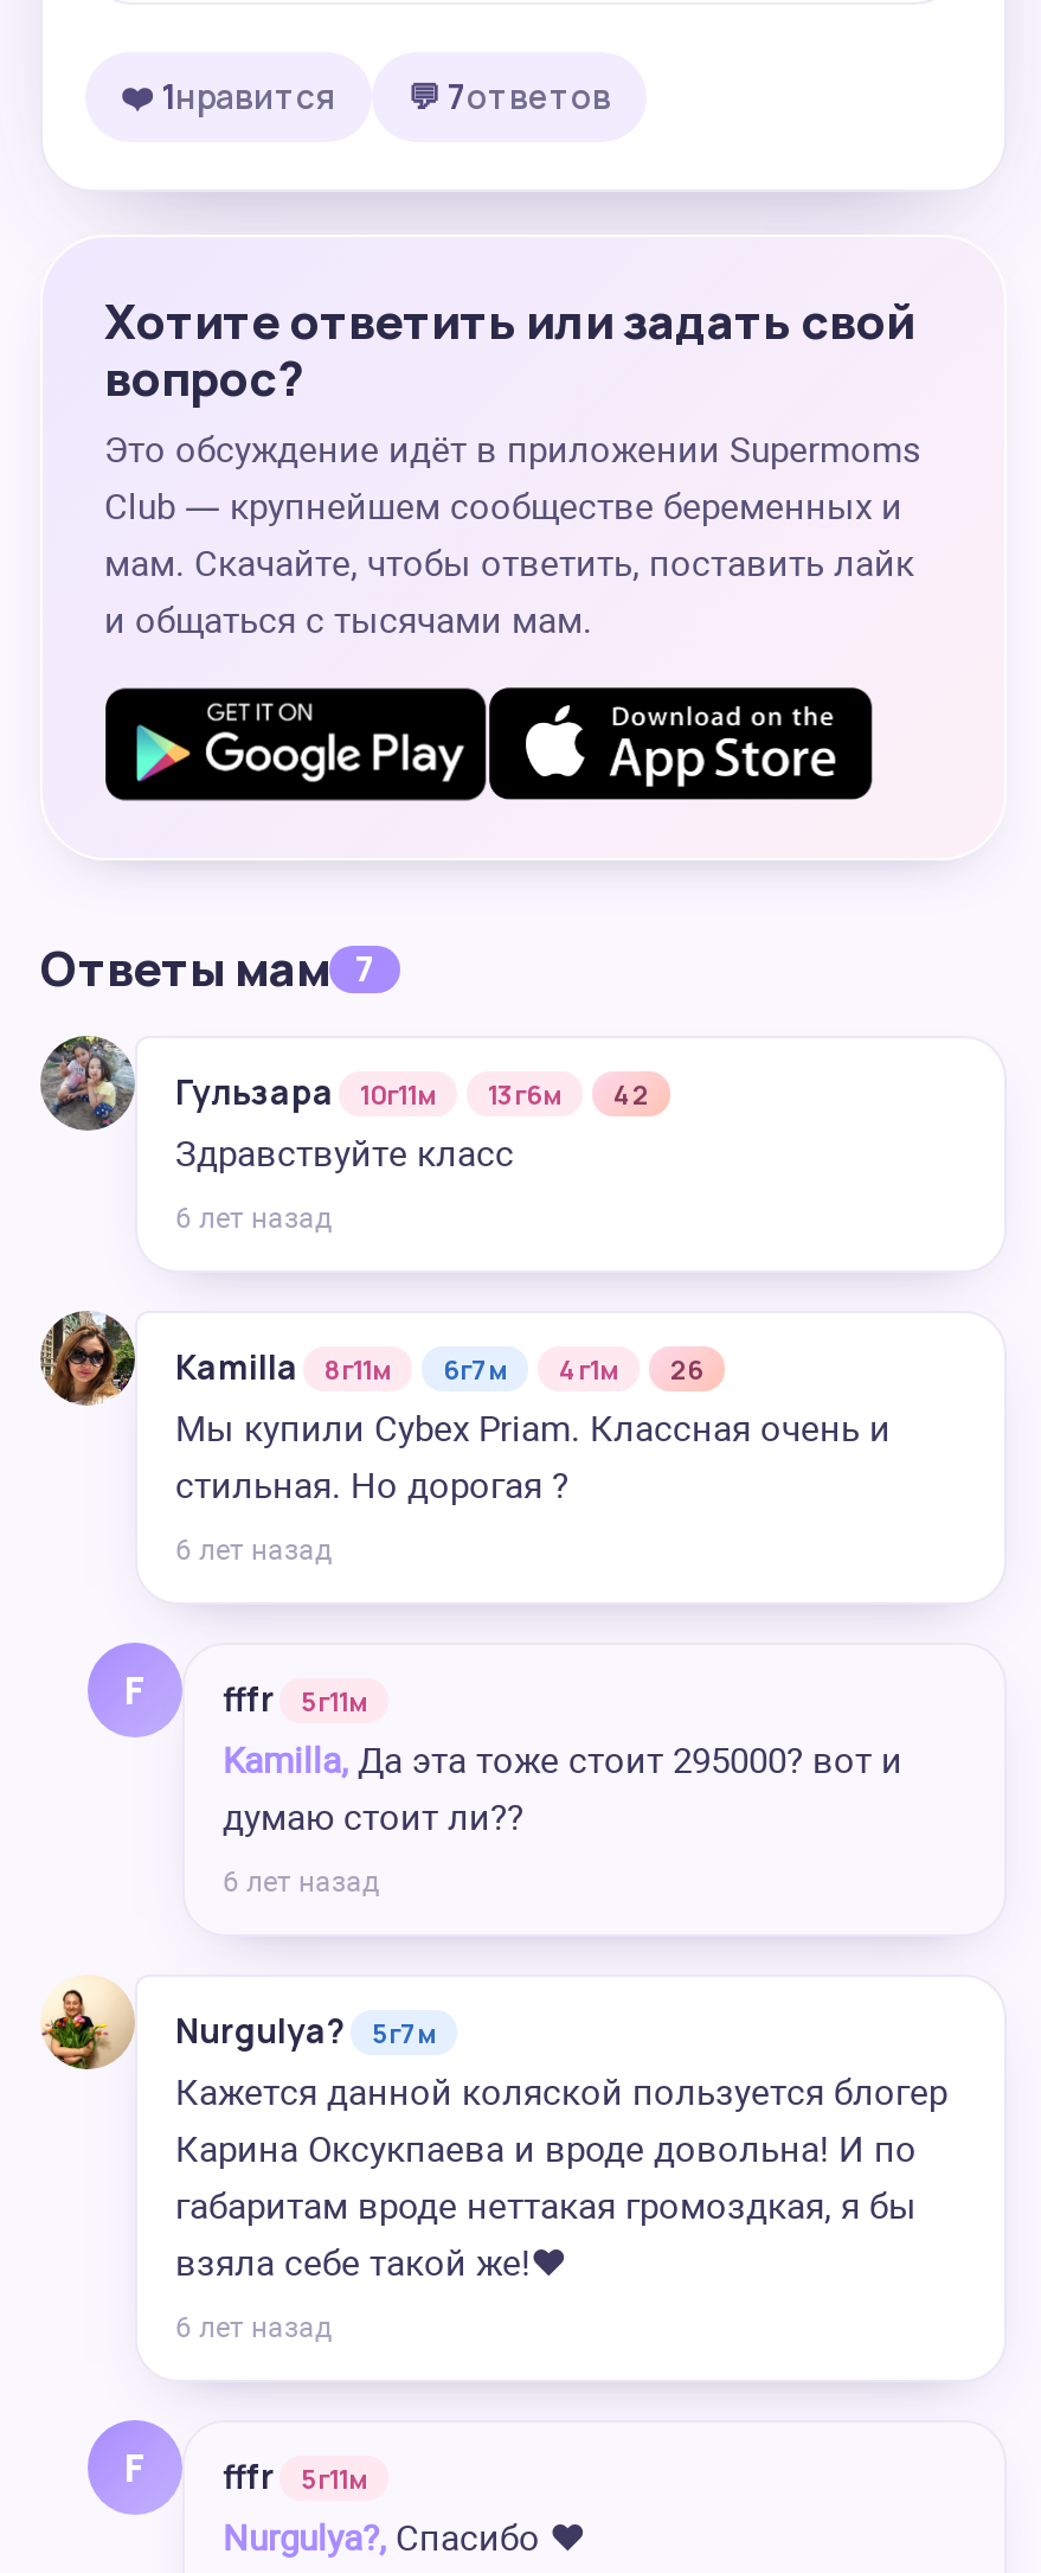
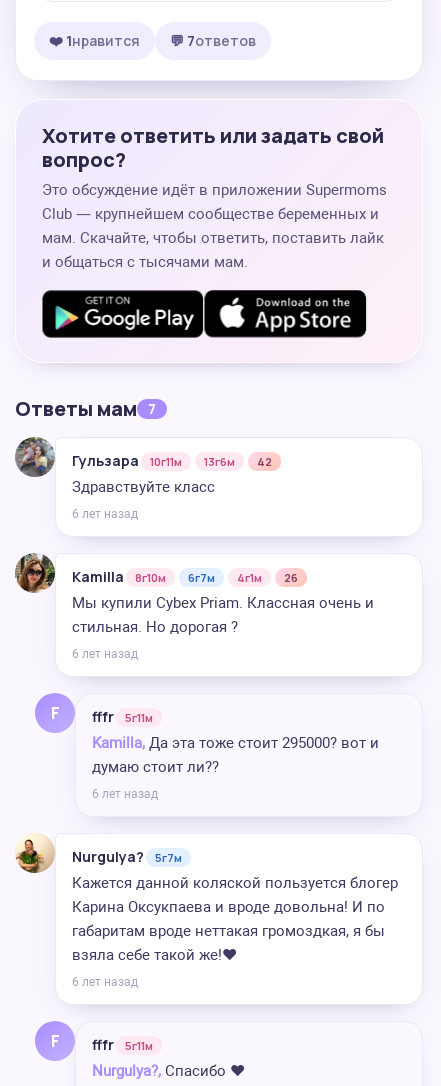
- Kamilla 8г11м 6г7м 4г1м 26
+ Kamilla 8г10м 6г7м 4г1м 26
